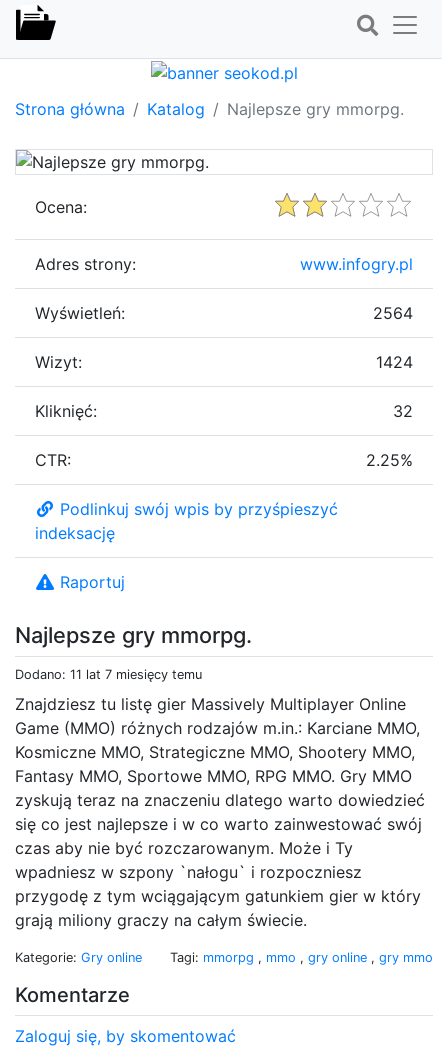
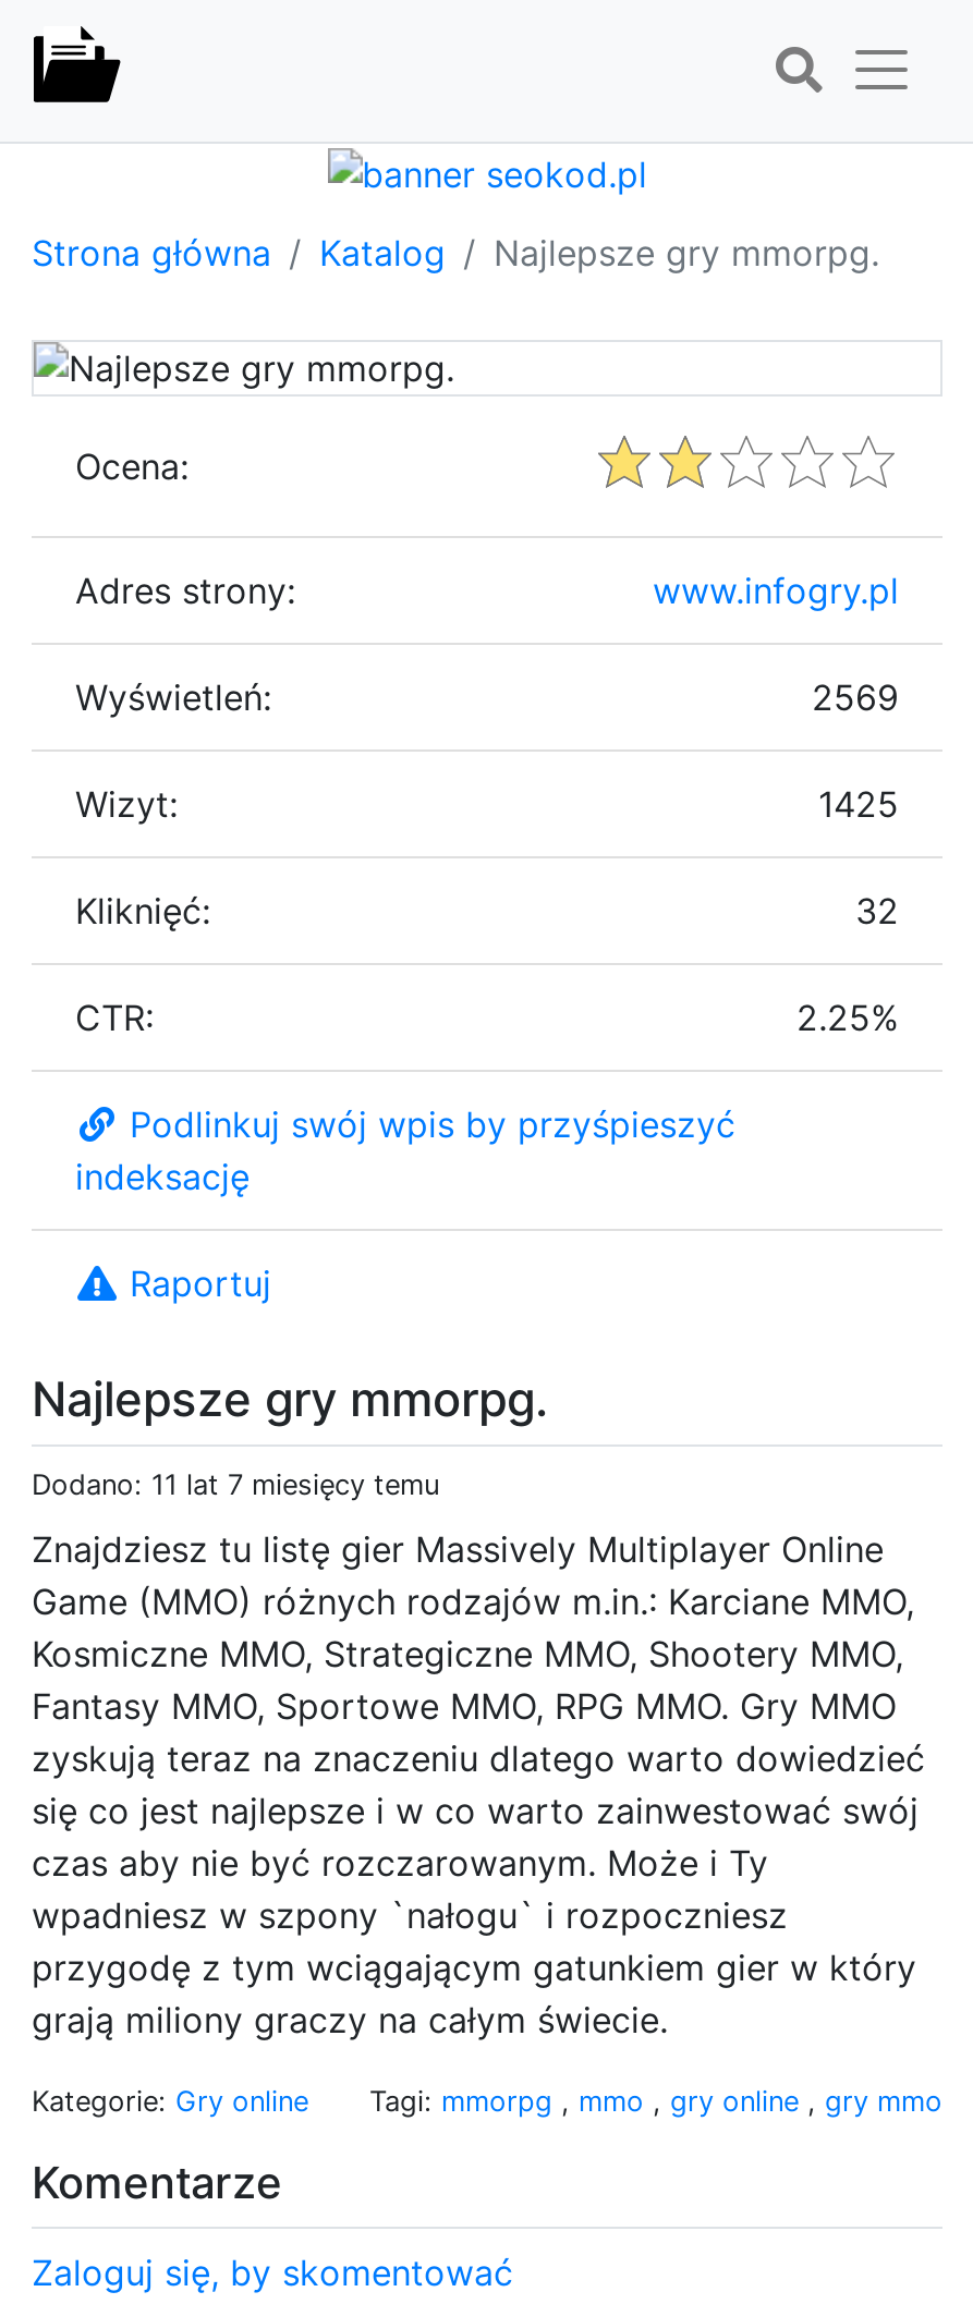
- 2564
+ 2569

- 1424
+ 1425
